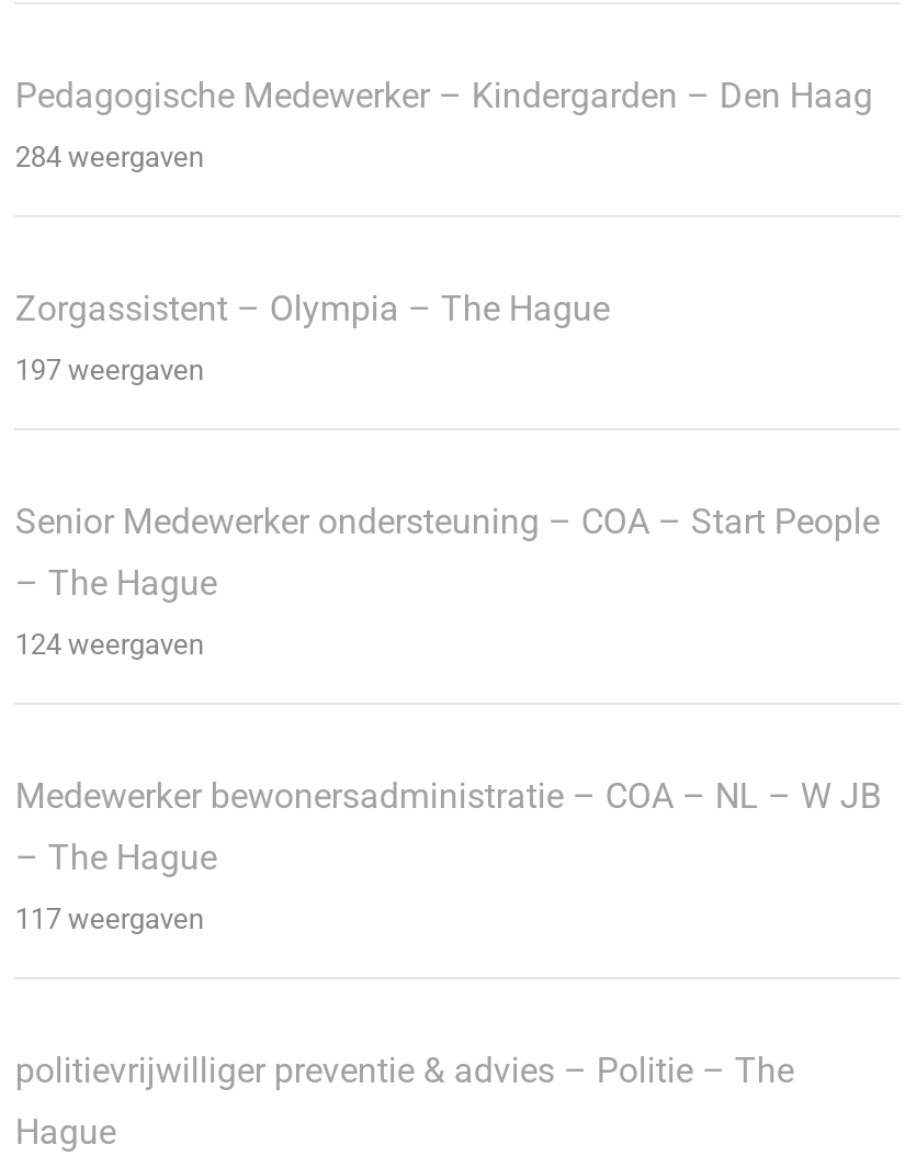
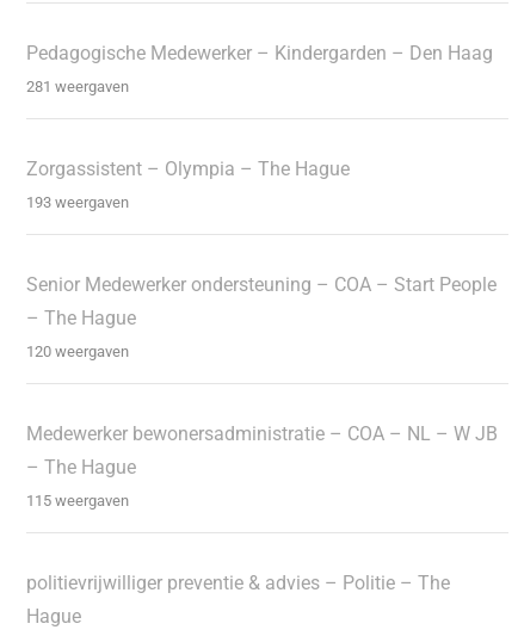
- 284 weergaven
+ 281 weergaven

- 197 weergaven
+ 193 weergaven

- 124 weergaven
+ 120 weergaven

- 117 weergaven
+ 115 weergaven
